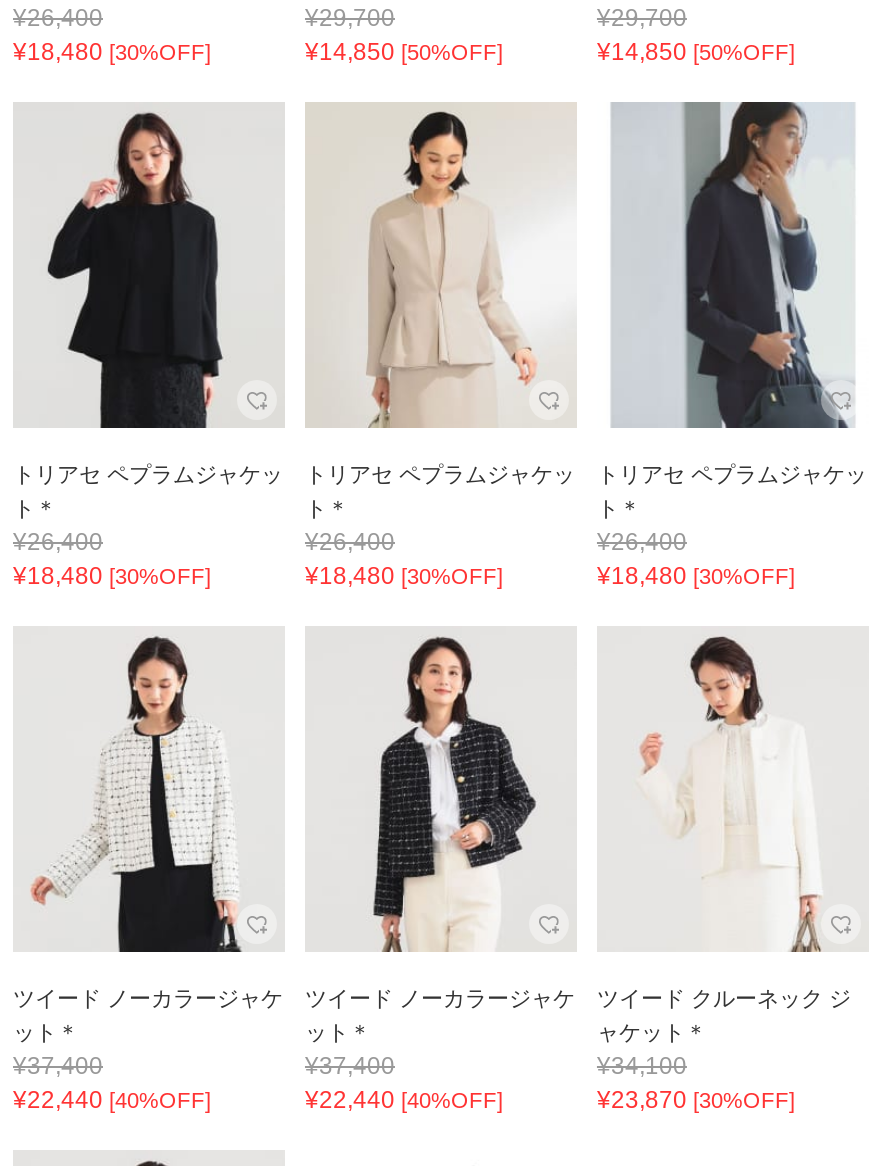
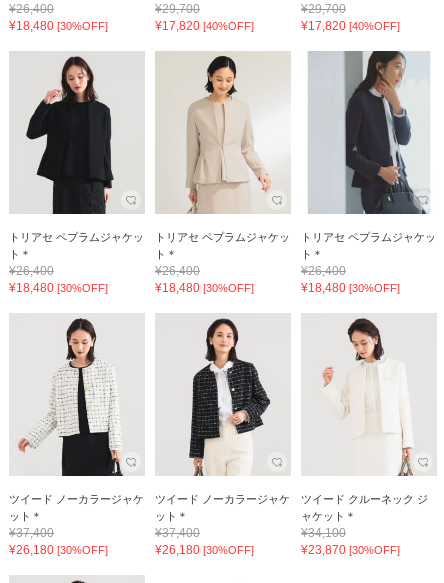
- ¥14,850 [50%OFF]
+ ¥17,820 [40%OFF]

- ¥14,850 [50%OFF]
+ ¥17,820 [40%OFF]

- ¥22,440 [40%OFF]
+ ¥26,180 [30%OFF]

- ¥22,440 [40%OFF]
+ ¥26,180 [30%OFF]
